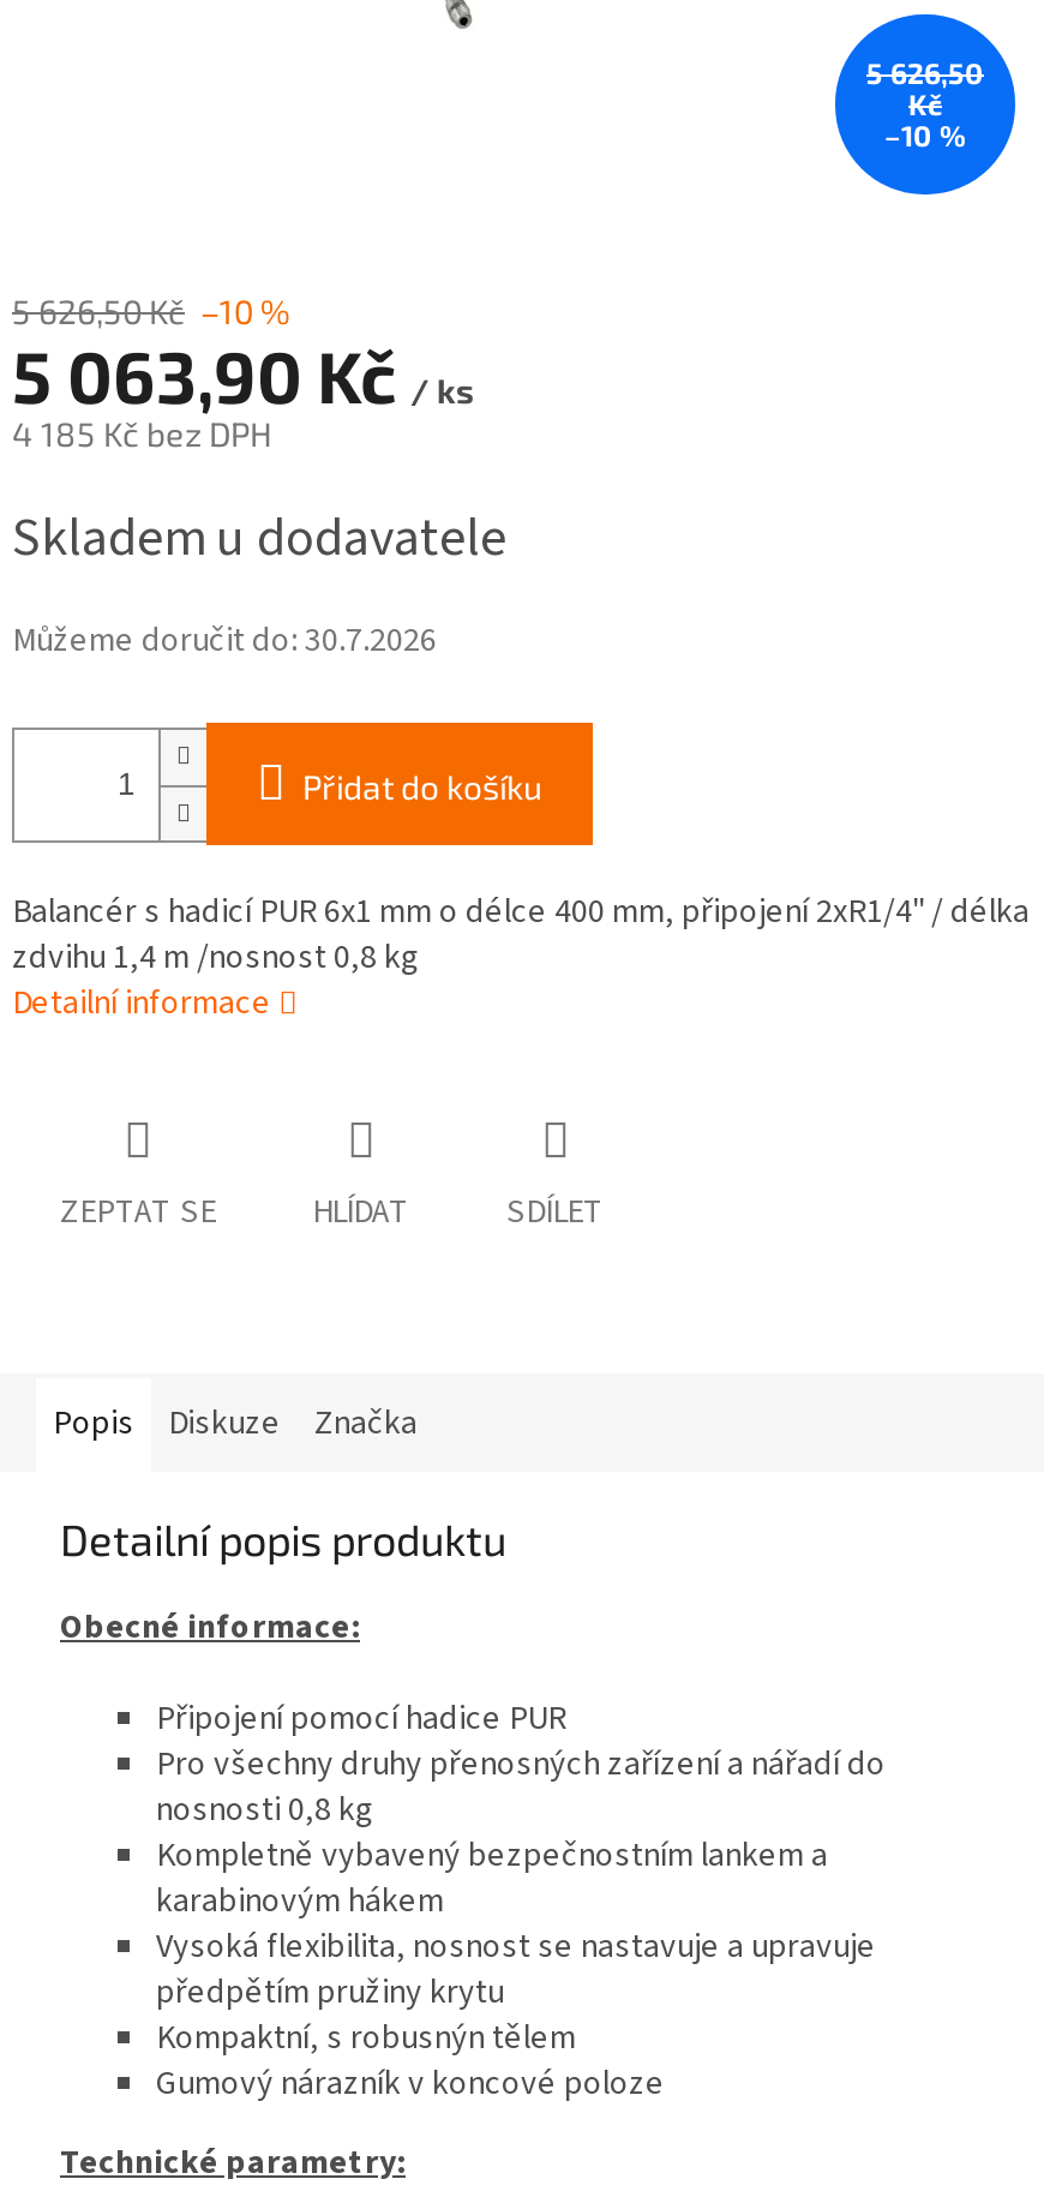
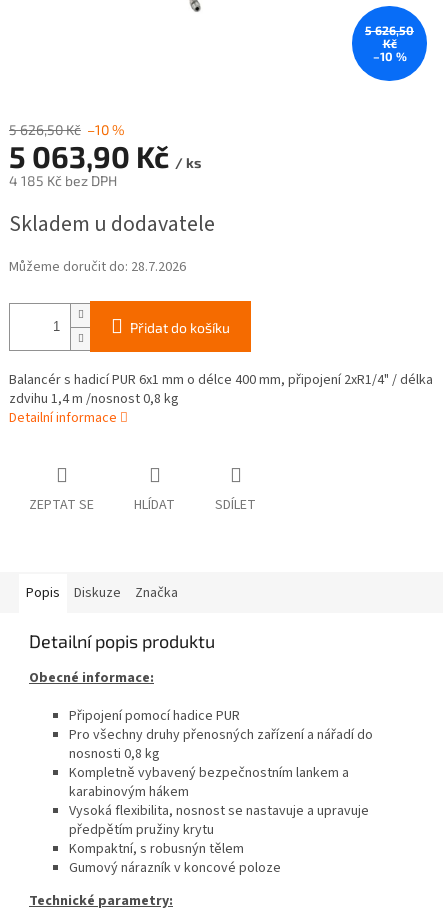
- Můžeme doručit do: 30.7.2026
+ Můžeme doručit do: 28.7.2026
